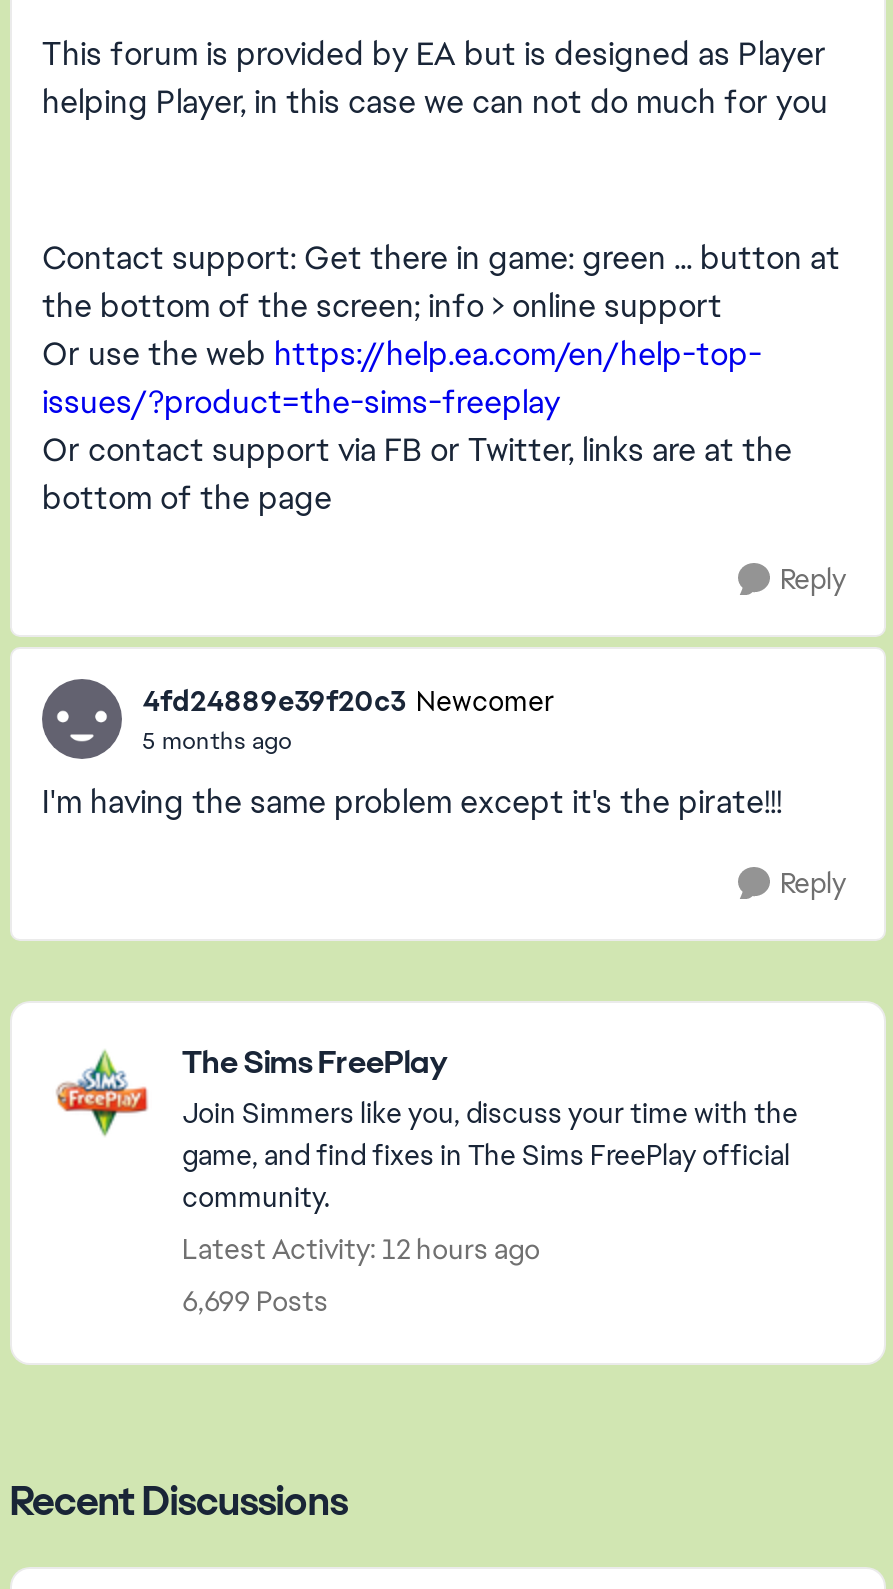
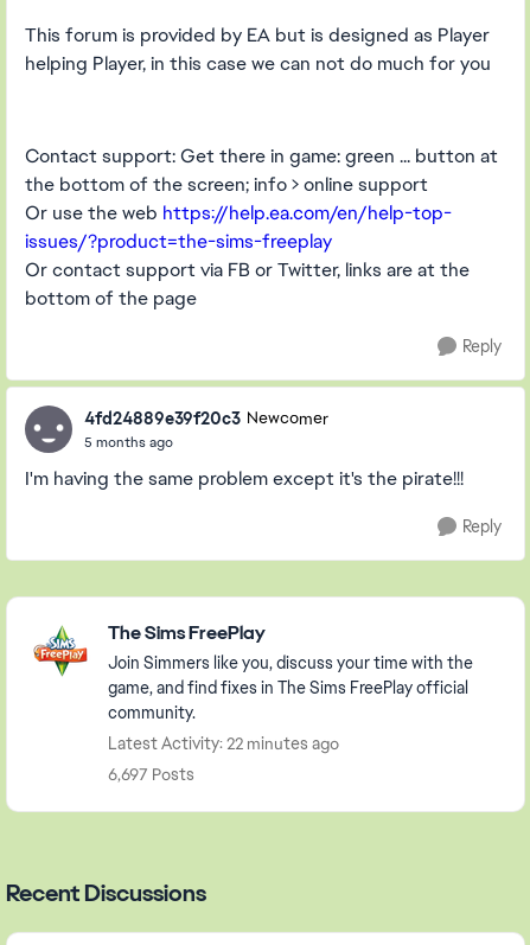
- Latest Activity: 12 hours ago
+ Latest Activity: 22 minutes ago

- 6,699 Posts
+ 6,697 Posts
